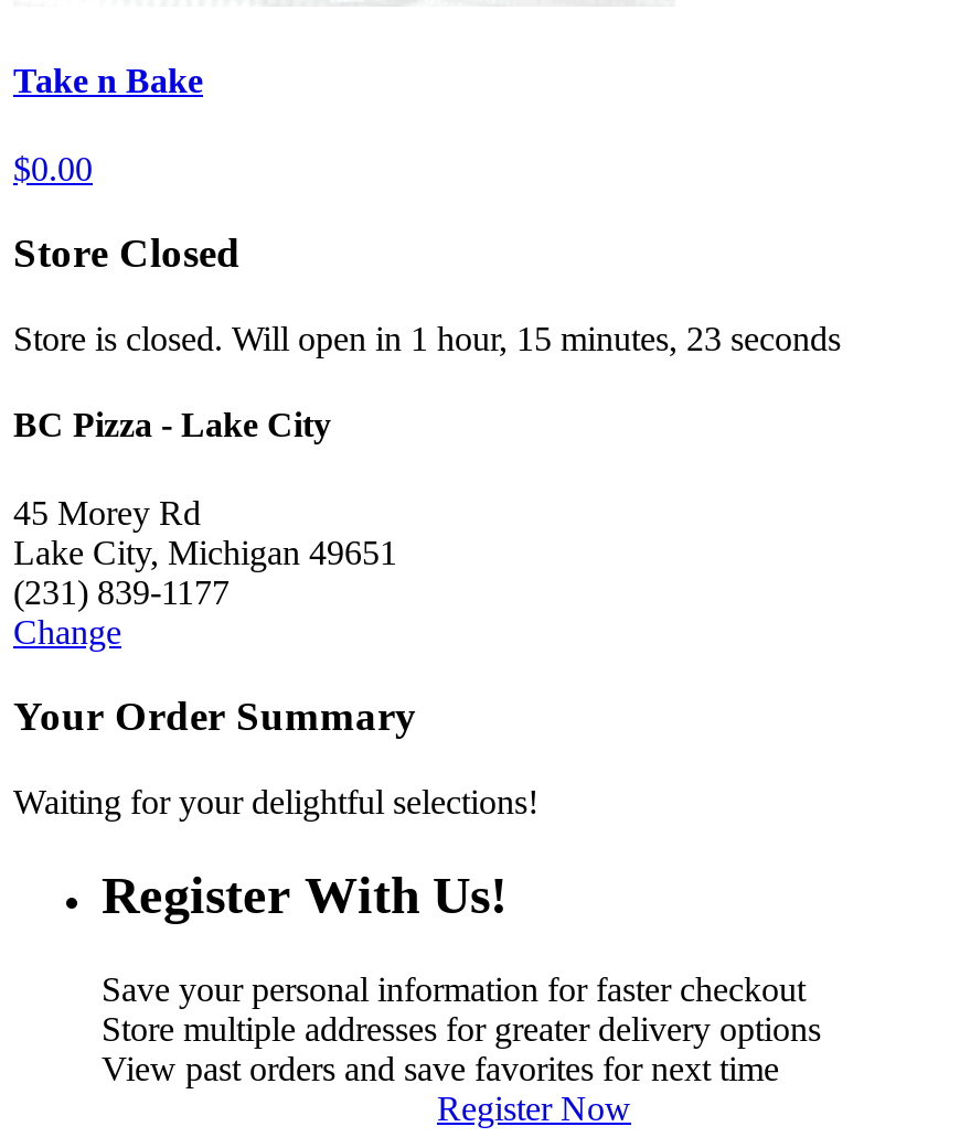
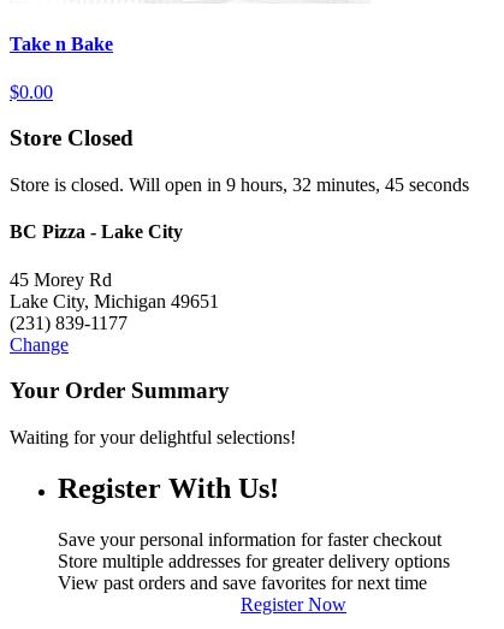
- Store is closed. Will open in 1 hour, 15 minutes, 23 seconds
+ Store is closed. Will open in 9 hours, 32 minutes, 45 seconds
